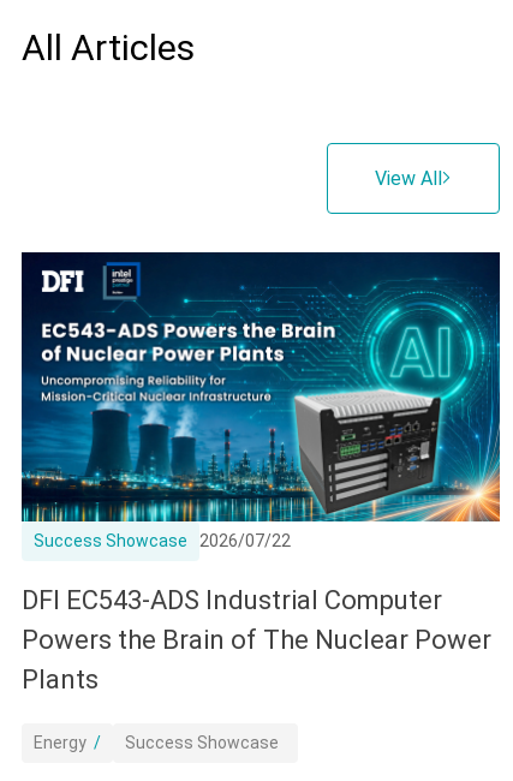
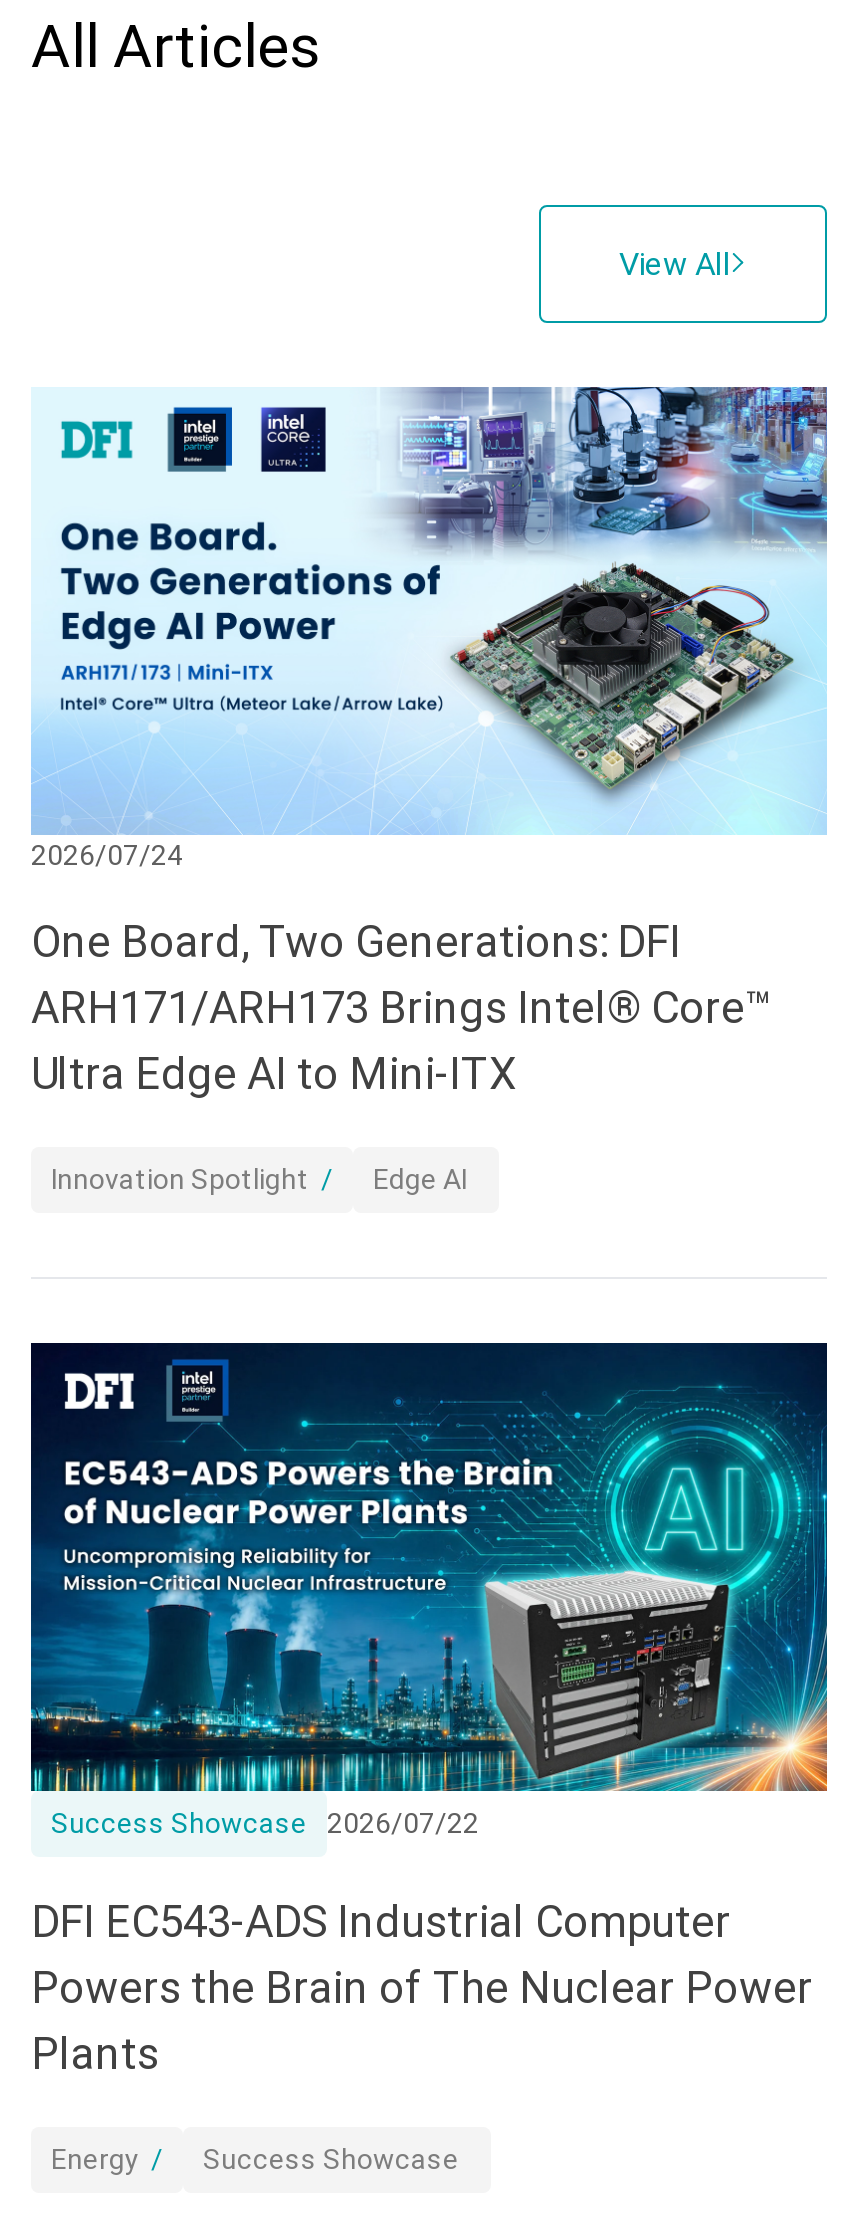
+ [image]
+ 2026/07/24
+ One Board, Two Generations: DFI
+ ARH171/ARH173 Brings Intel® Core™
+ Ultra Edge AI to Mini-ITX
+ Innovation Spotlight
+ Edge AI
